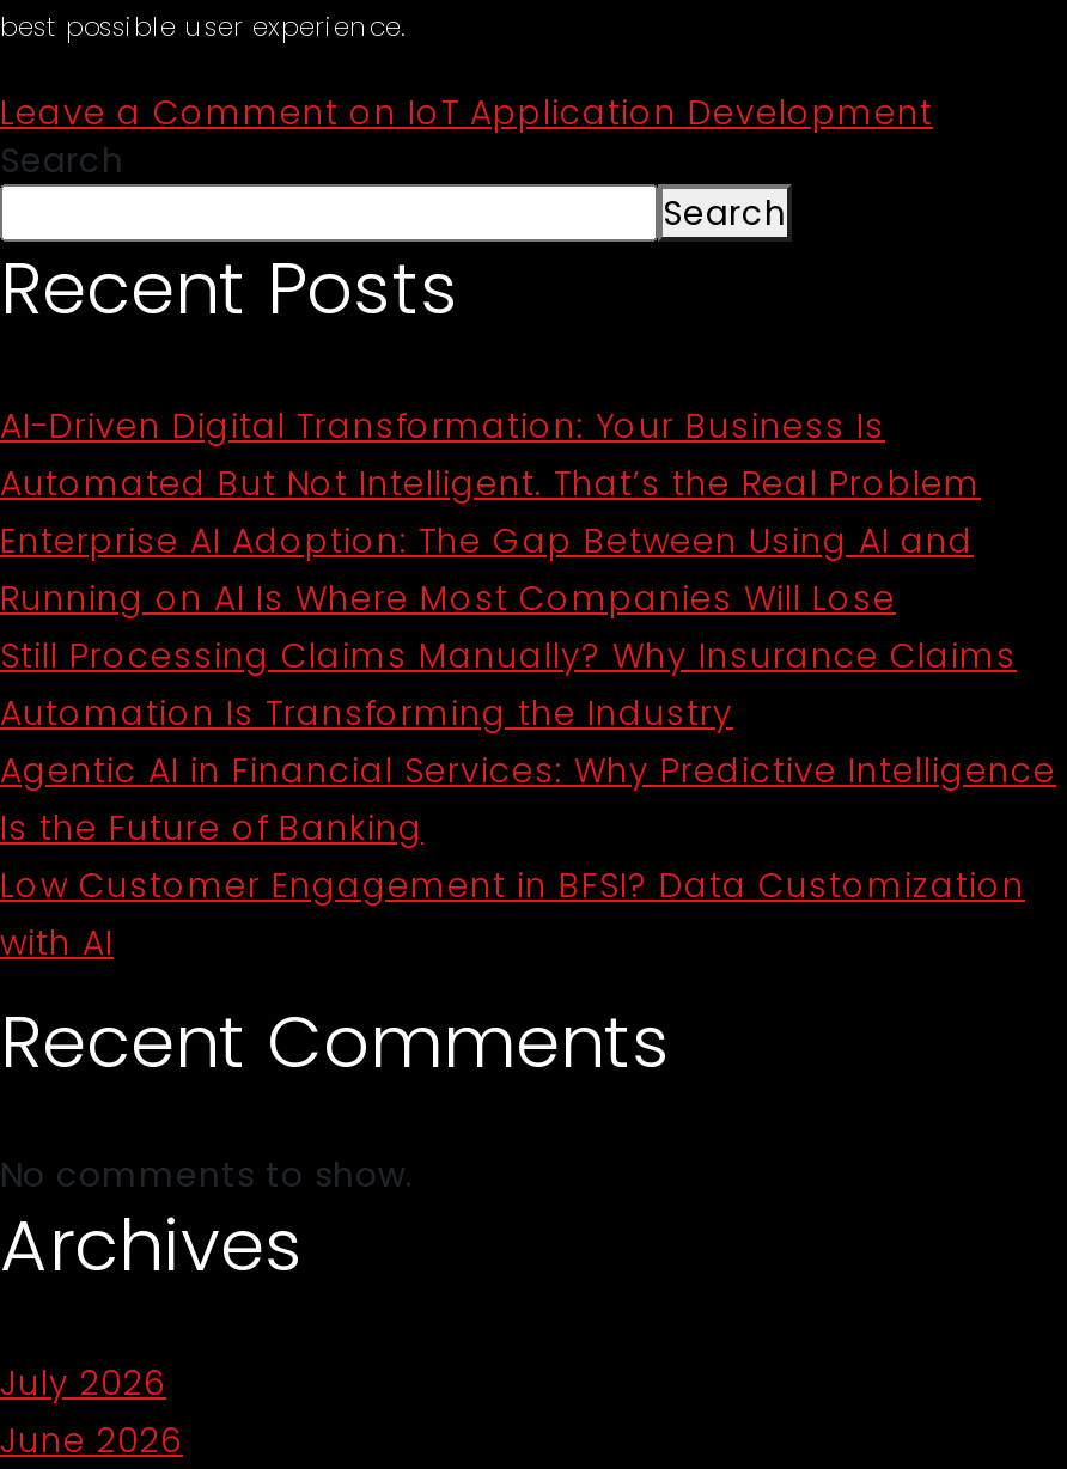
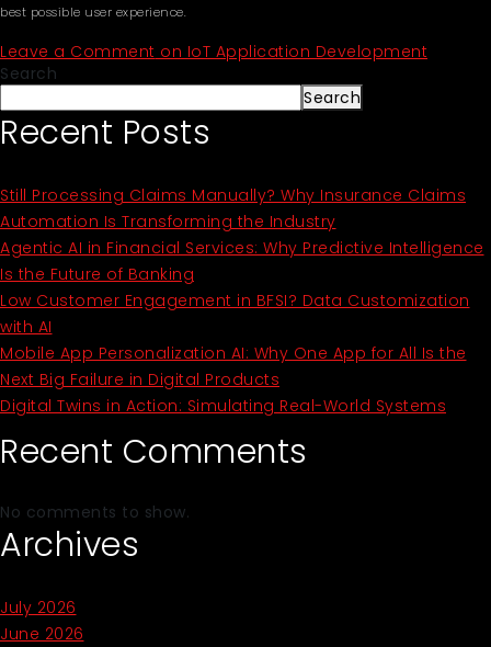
- AI-Driven Digital Transformation: Your Business Is
- Automated But Not Intelligent. That’s the Real Problem
- Enterprise AI Adoption: The Gap Between Using AI and
- Running on AI Is Where Most Companies Will Lose

moved up: Still Processing Claims Manually? Why Insurance Claims | Automation Is Transforming the Industry | Agentic AI in Financial Services: Why Predictive Intelligence | Is the Future of Banking | Low Customer Engagement in BFSI? Data Customization | with AI

+ Mobile App Personalization AI: Why One App for All Is the
+ Next Big Failure in Digital Products
+ Digital Twins in Action: Simulating Real-World Systems
